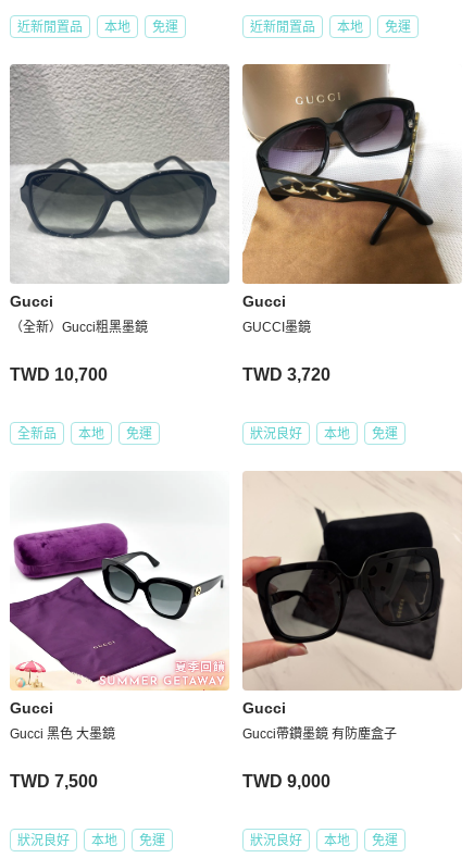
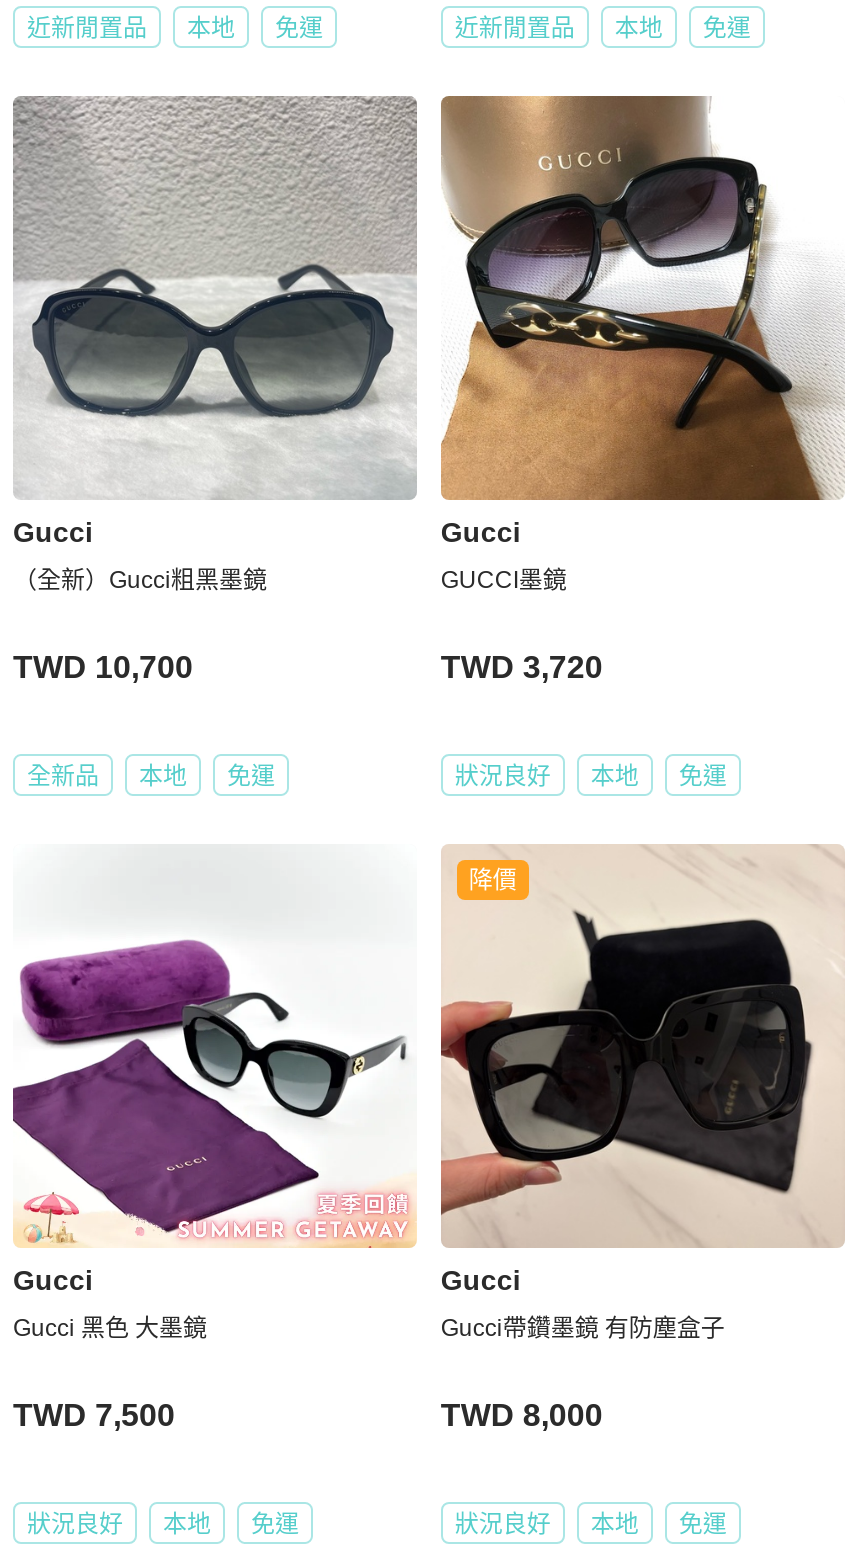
+ 降價

- TWD 9,000
+ TWD 8,000
